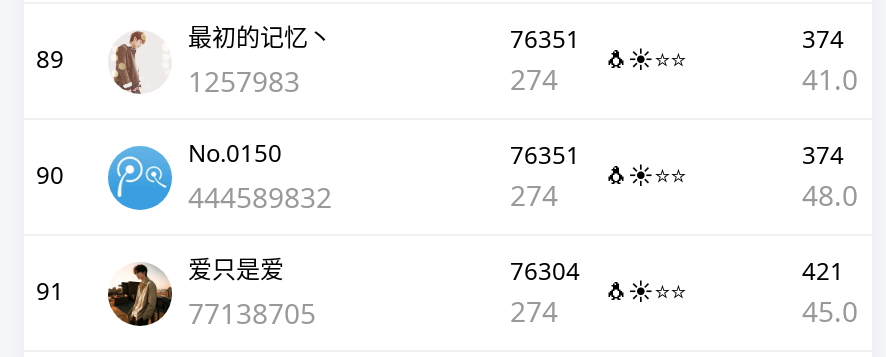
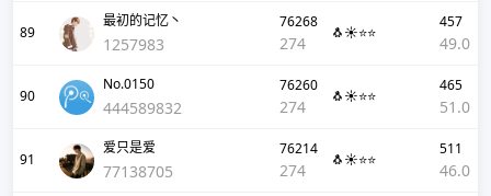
- 76351
+ 76268

- 374
+ 457

- 41.0
+ 49.0

- 76351
+ 76260

- 374
+ 465

- 48.0
+ 51.0

- 76304
+ 76214

- 421
+ 511

- 45.0
+ 46.0
